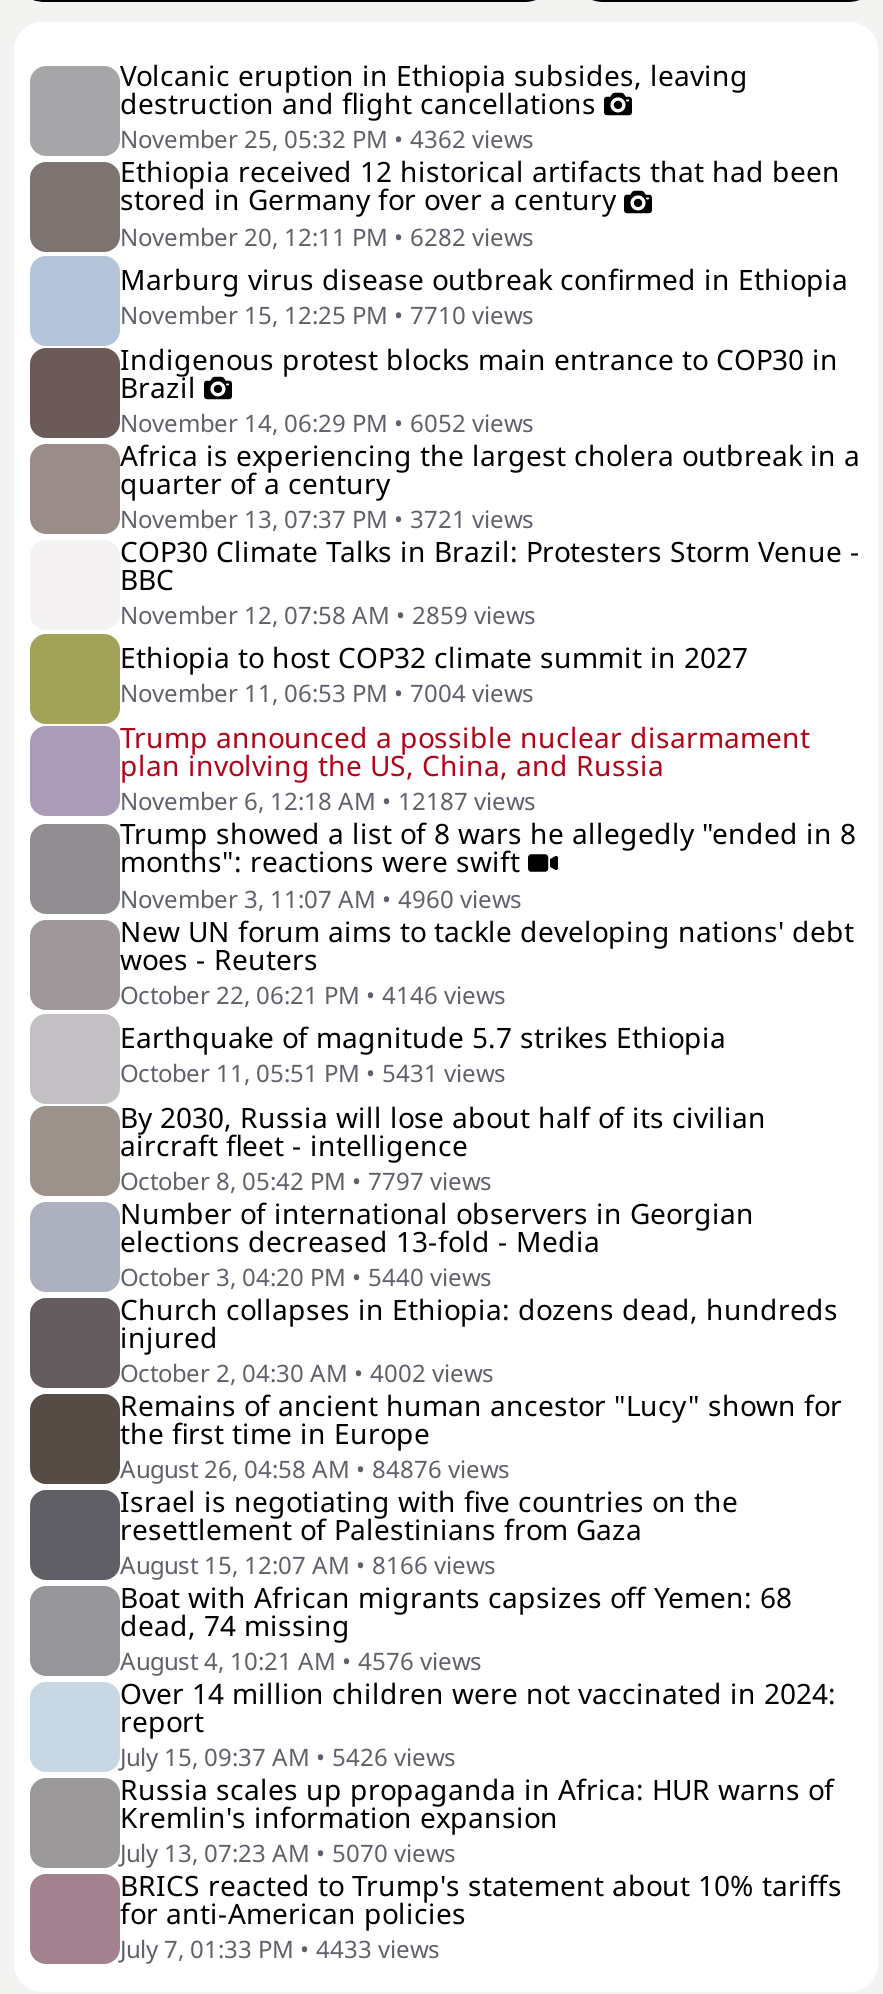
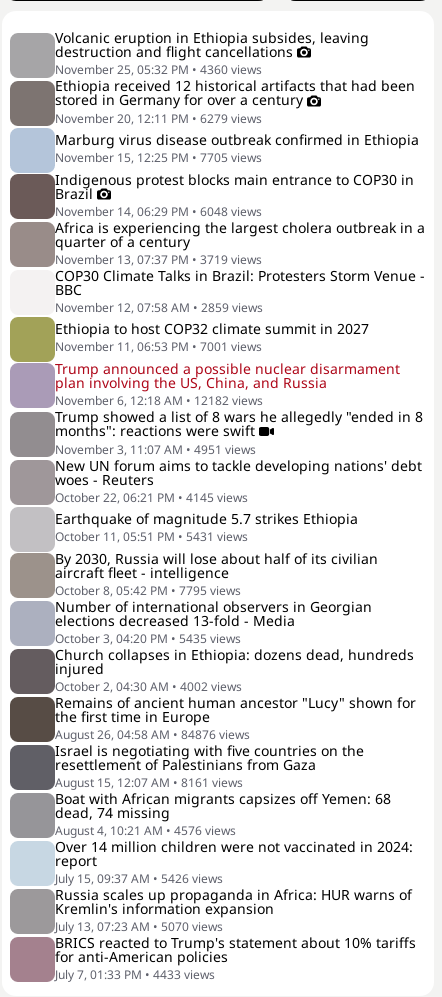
- November 25, 05:32 PM • 4362 views
+ November 25, 05:32 PM • 4360 views

- November 20, 12:11 PM • 6282 views
+ November 20, 12:11 PM • 6279 views

- November 15, 12:25 PM • 7710 views
+ November 15, 12:25 PM • 7705 views

- November 14, 06:29 PM • 6052 views
+ November 14, 06:29 PM • 6048 views

- November 13, 07:37 PM • 3721 views
+ November 13, 07:37 PM • 3719 views

- November 11, 06:53 PM • 7004 views
+ November 11, 06:53 PM • 7001 views

- November 6, 12:18 AM • 12187 views
+ November 6, 12:18 AM • 12182 views

- November 3, 11:07 AM • 4960 views
+ November 3, 11:07 AM • 4951 views

- October 22, 06:21 PM • 4146 views
+ October 22, 06:21 PM • 4145 views

- October 8, 05:42 PM • 7797 views
+ October 8, 05:42 PM • 7795 views

- October 3, 04:20 PM • 5440 views
+ October 3, 04:20 PM • 5435 views

- August 15, 12:07 AM • 8166 views
+ August 15, 12:07 AM • 8161 views
